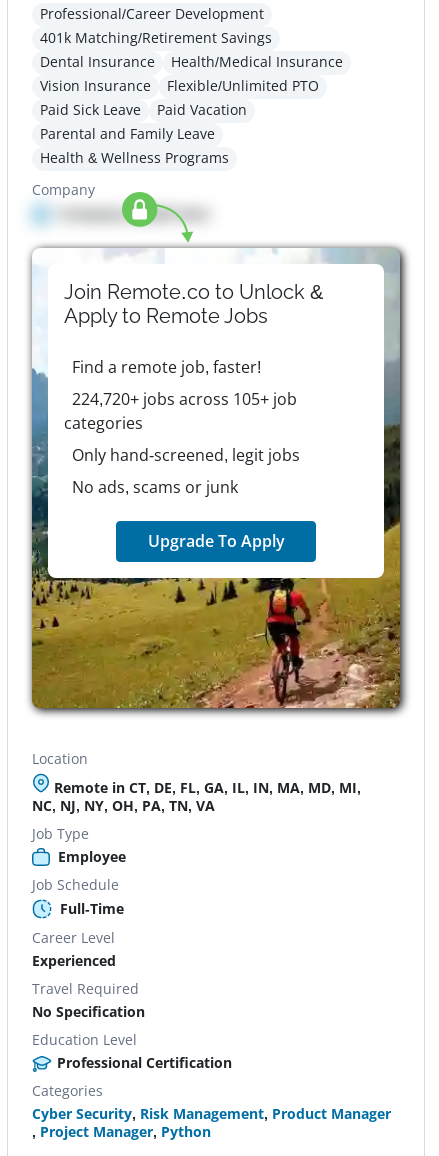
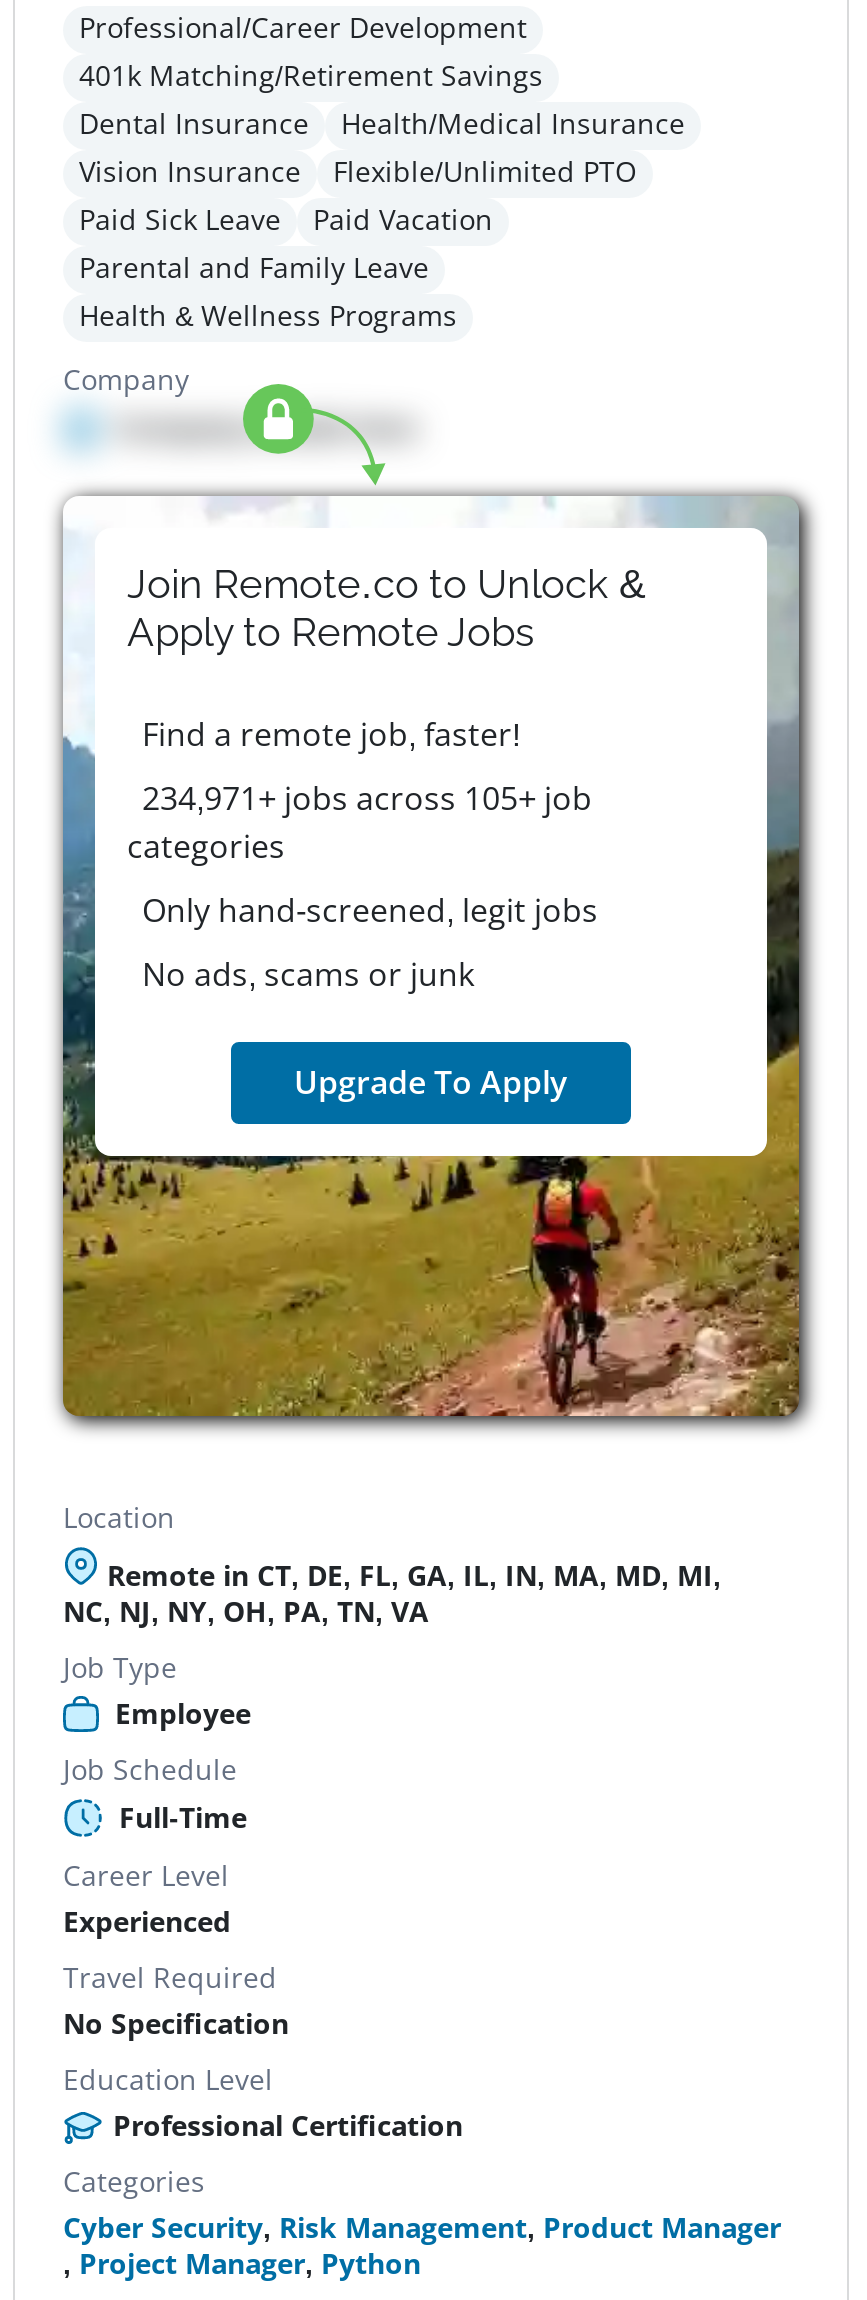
- 224,720+ jobs across 105+ job
+ 234,971+ jobs across 105+ job
